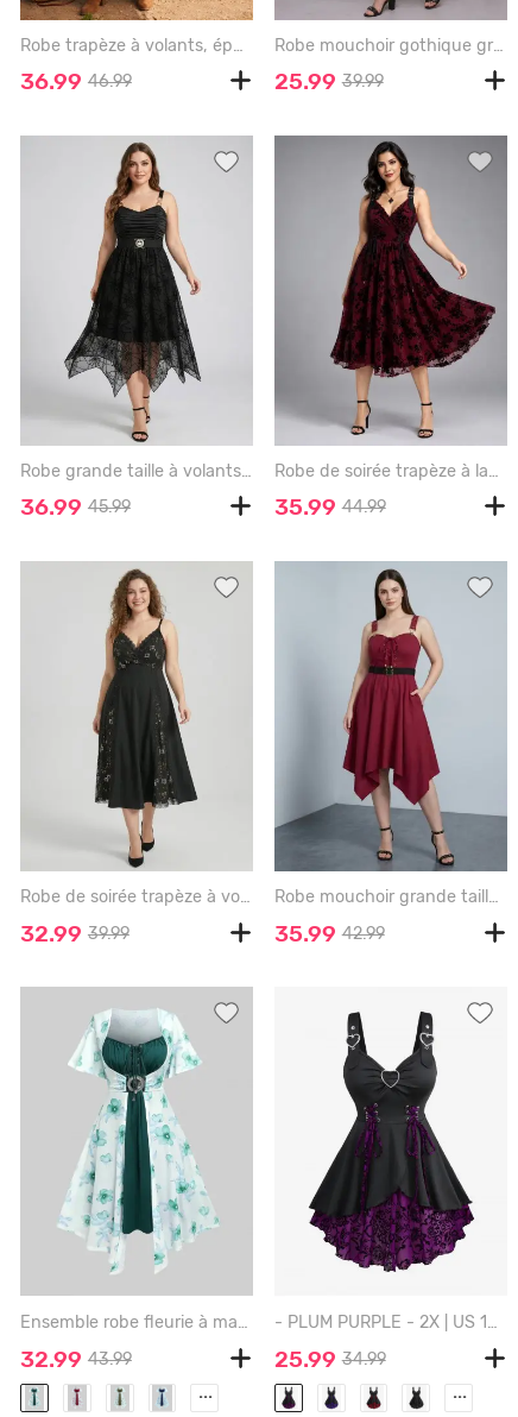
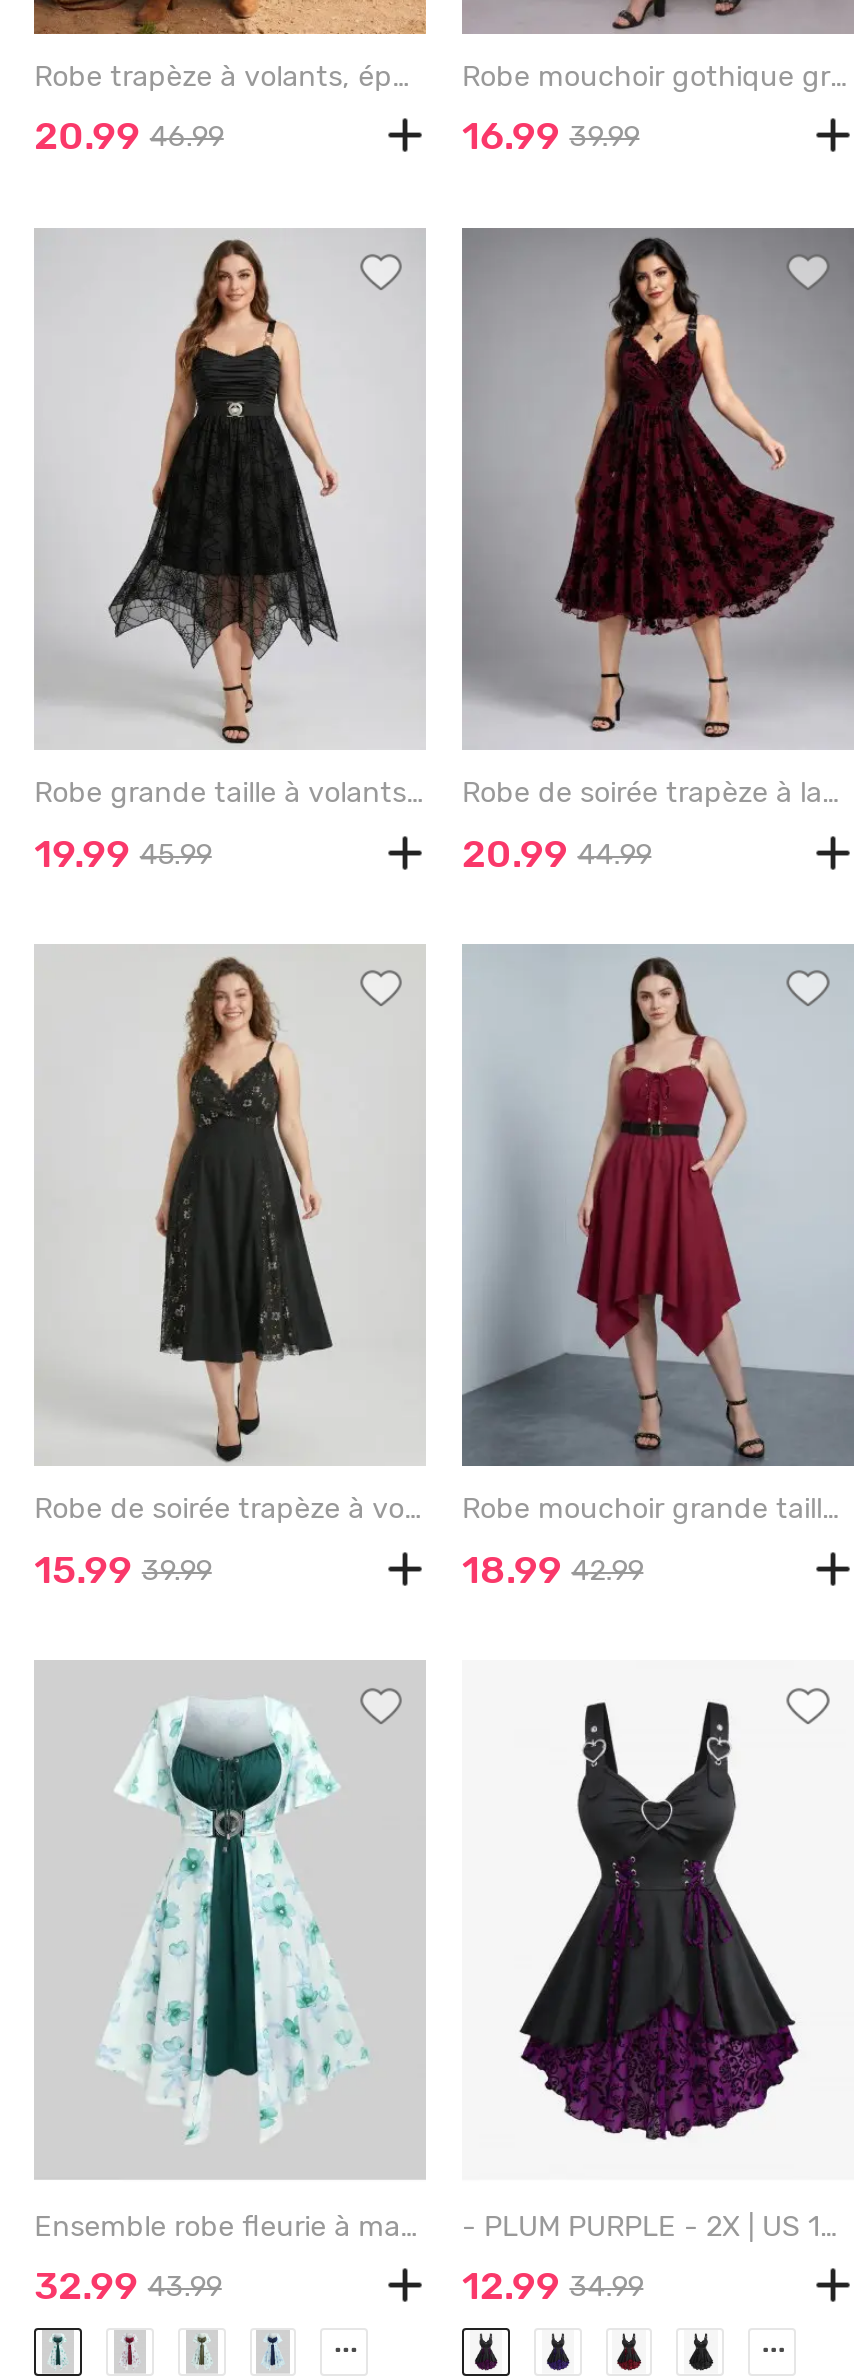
- 36.99 46.99
+ 20.99 46.99

- 25.99 39.99
+ 16.99 39.99

- 36.99 45.99
+ 19.99 45.99

- 35.99 44.99
+ 20.99 44.99

- 32.99 39.99
+ 15.99 39.99

- 35.99 42.99
+ 18.99 42.99

- 25.99 34.99
+ 12.99 34.99
